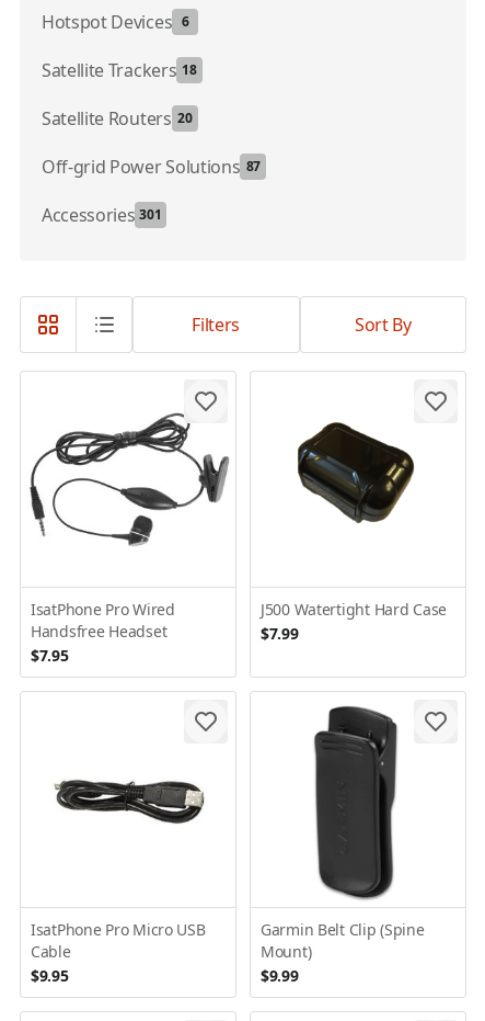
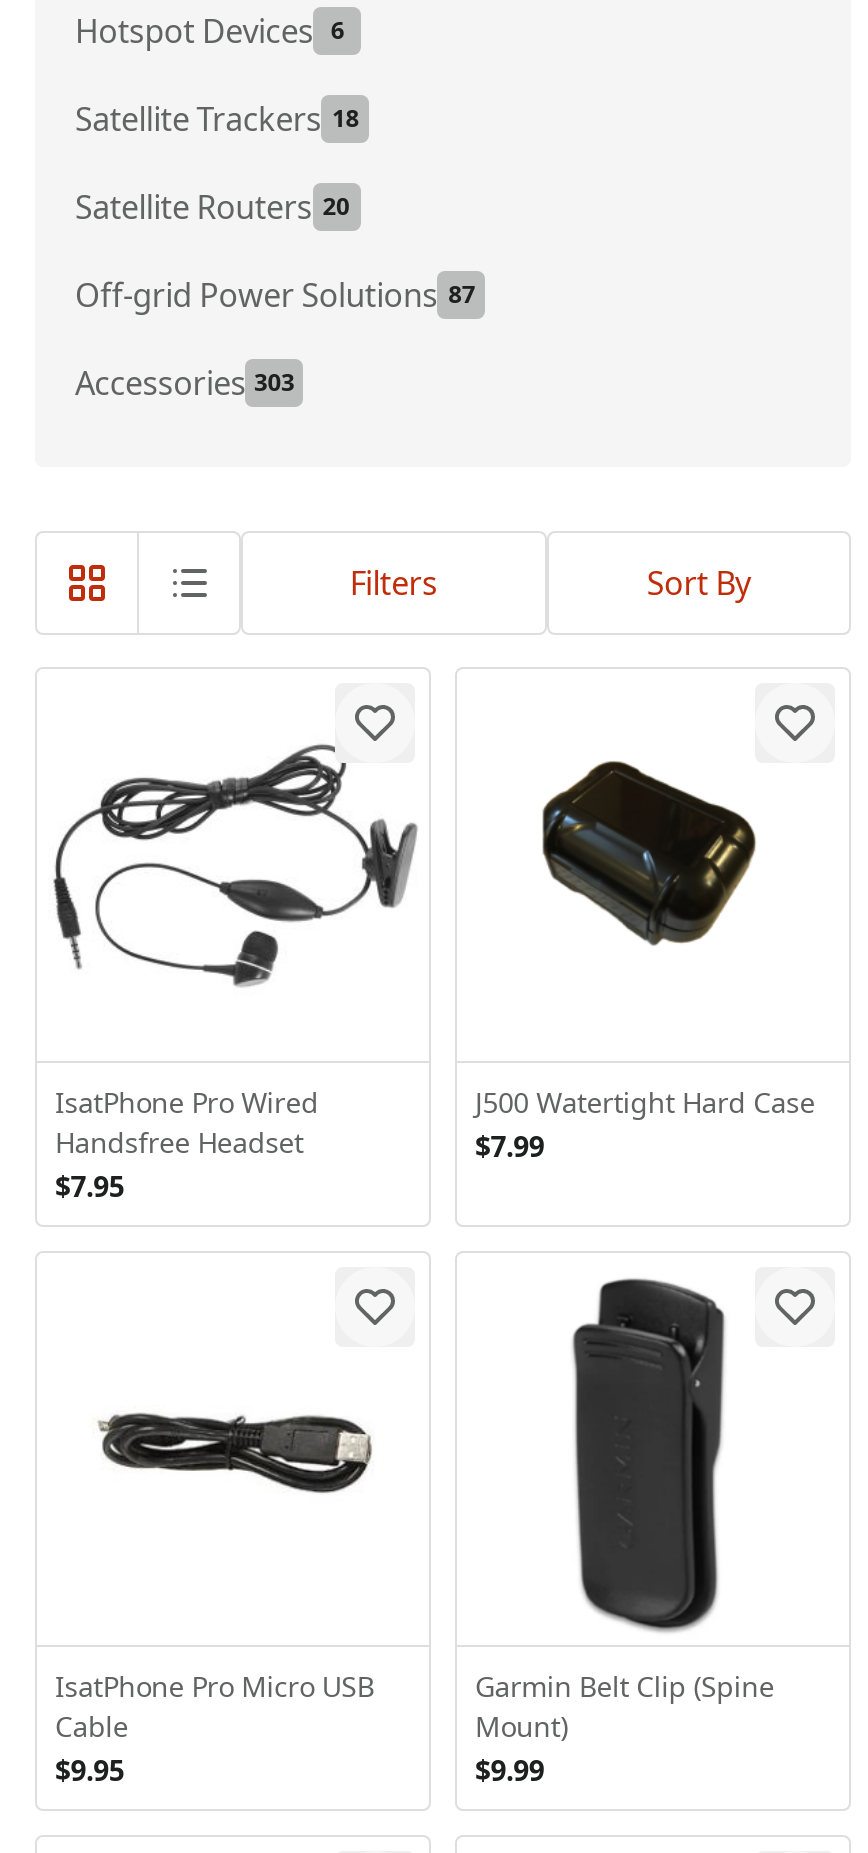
- Accessories 301
+ Accessories 303
